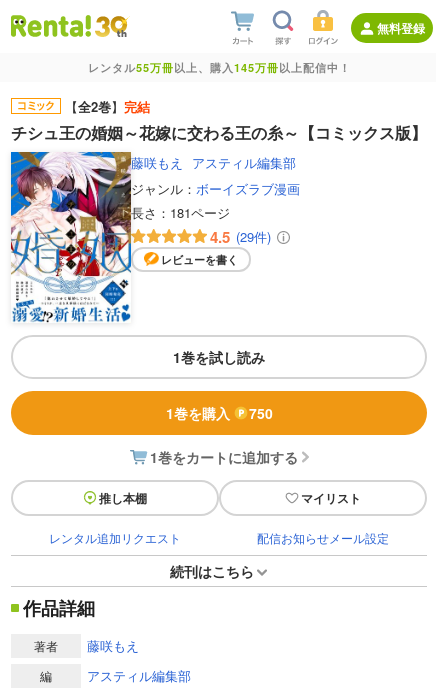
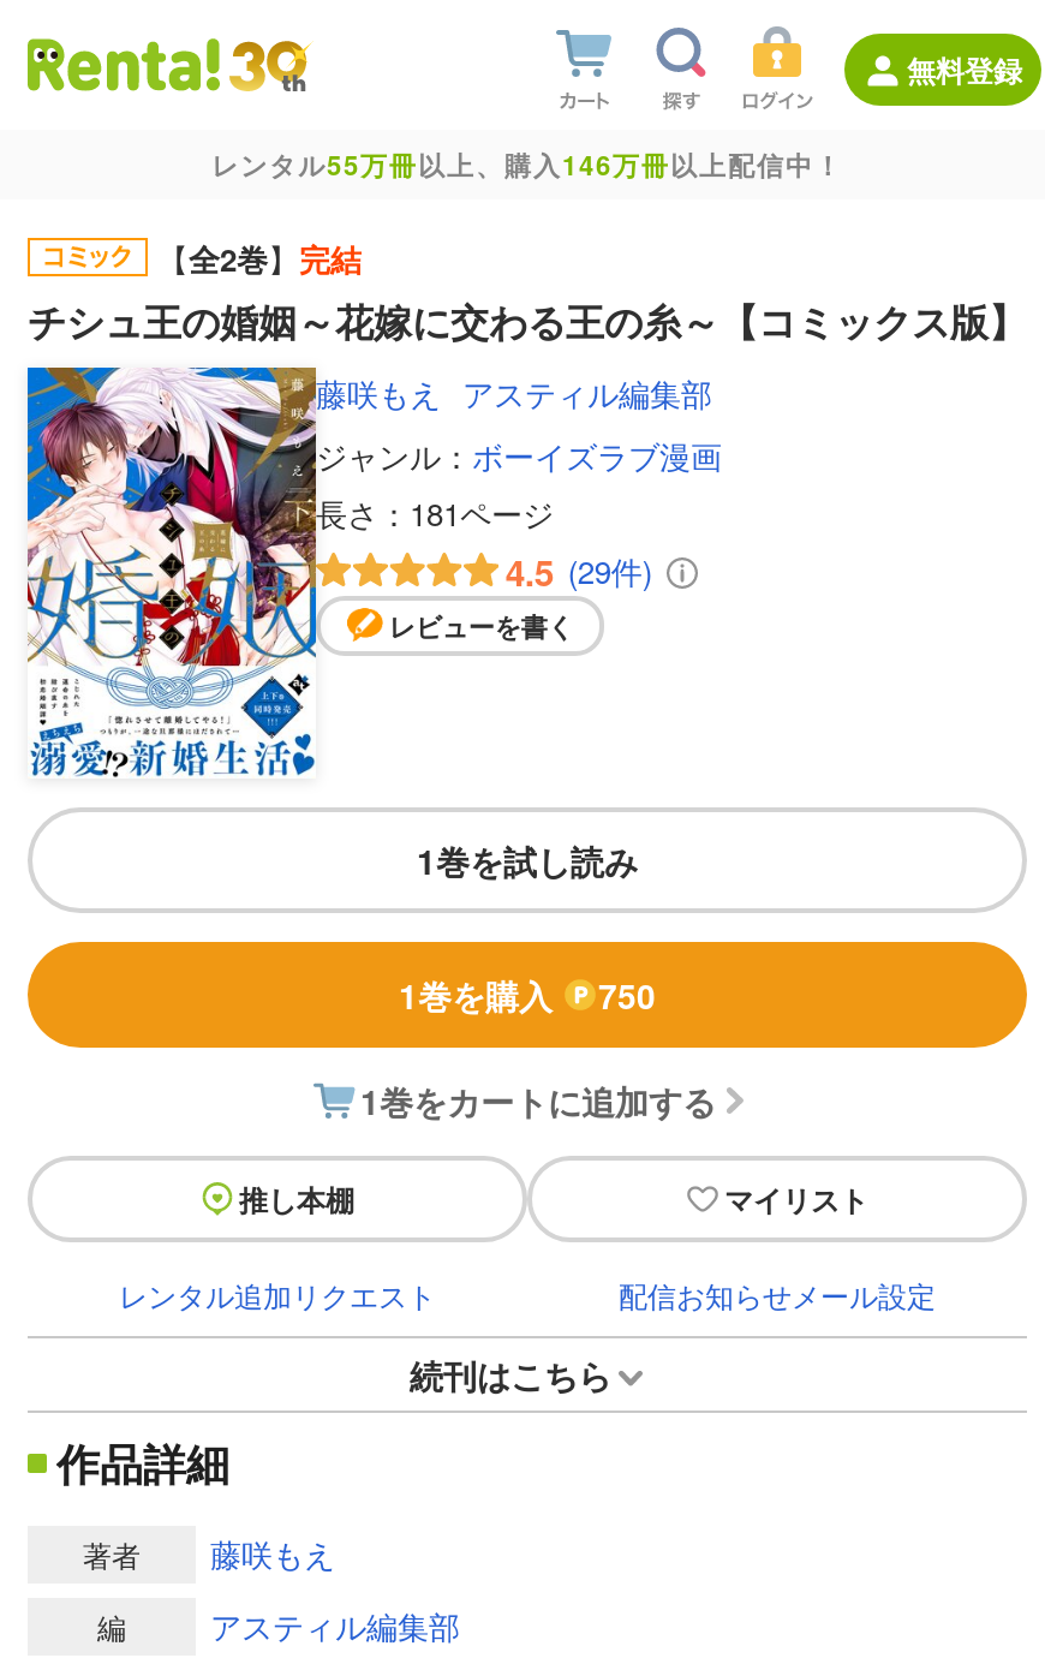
- レンタル55万冊以上、購入145万冊以上配信中！
+ レンタル55万冊以上、購入146万冊以上配信中！
